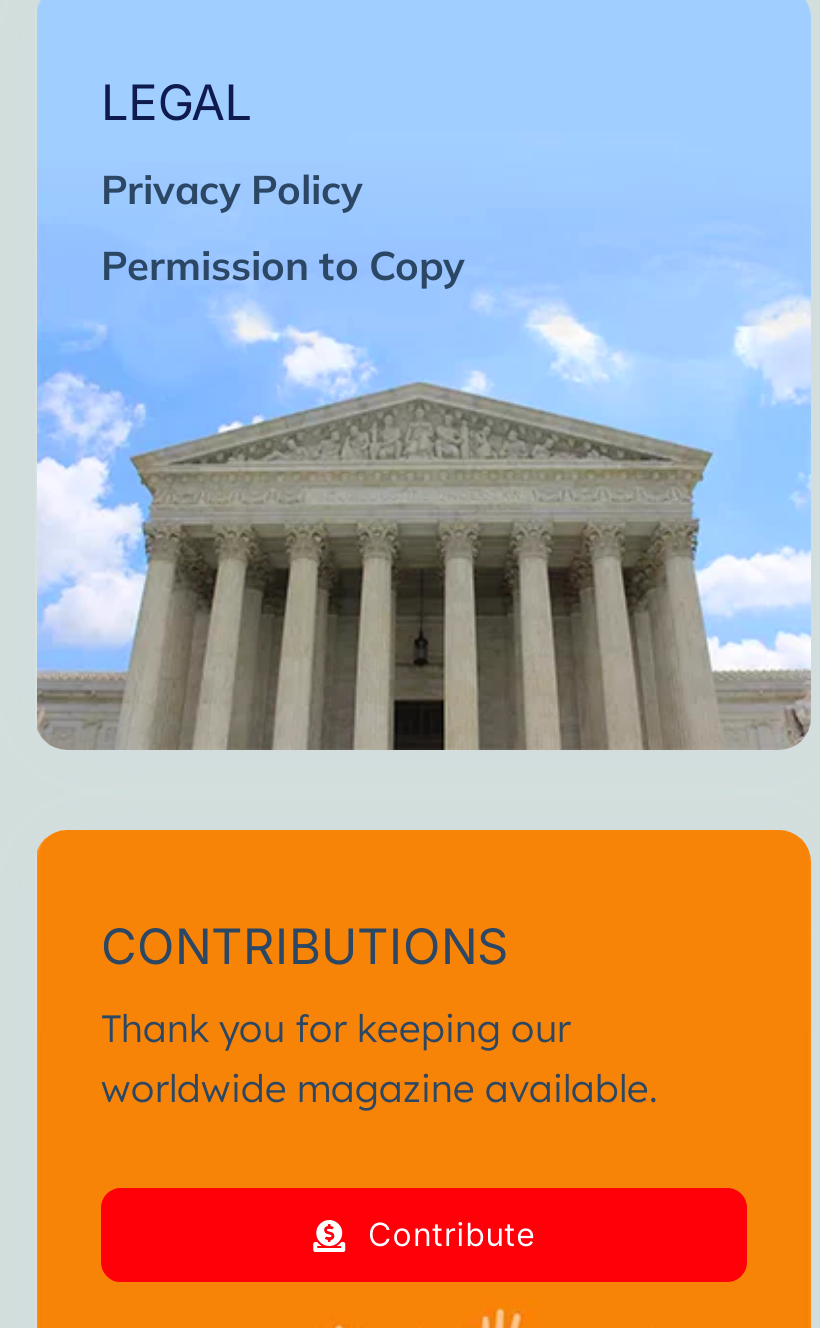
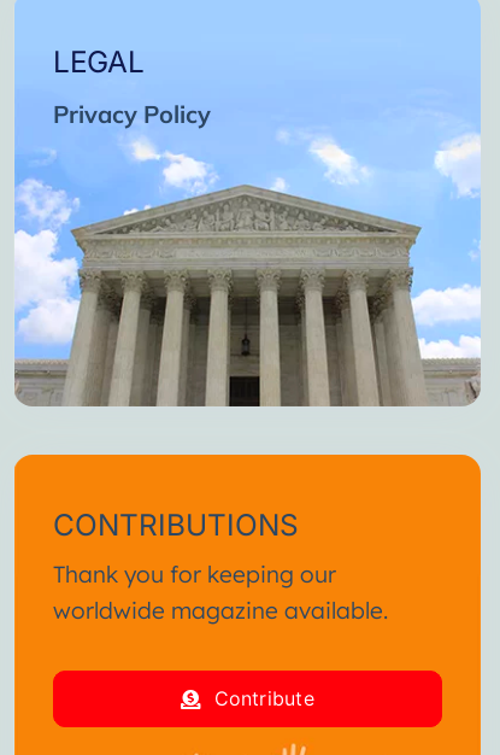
- Permission to Copy
